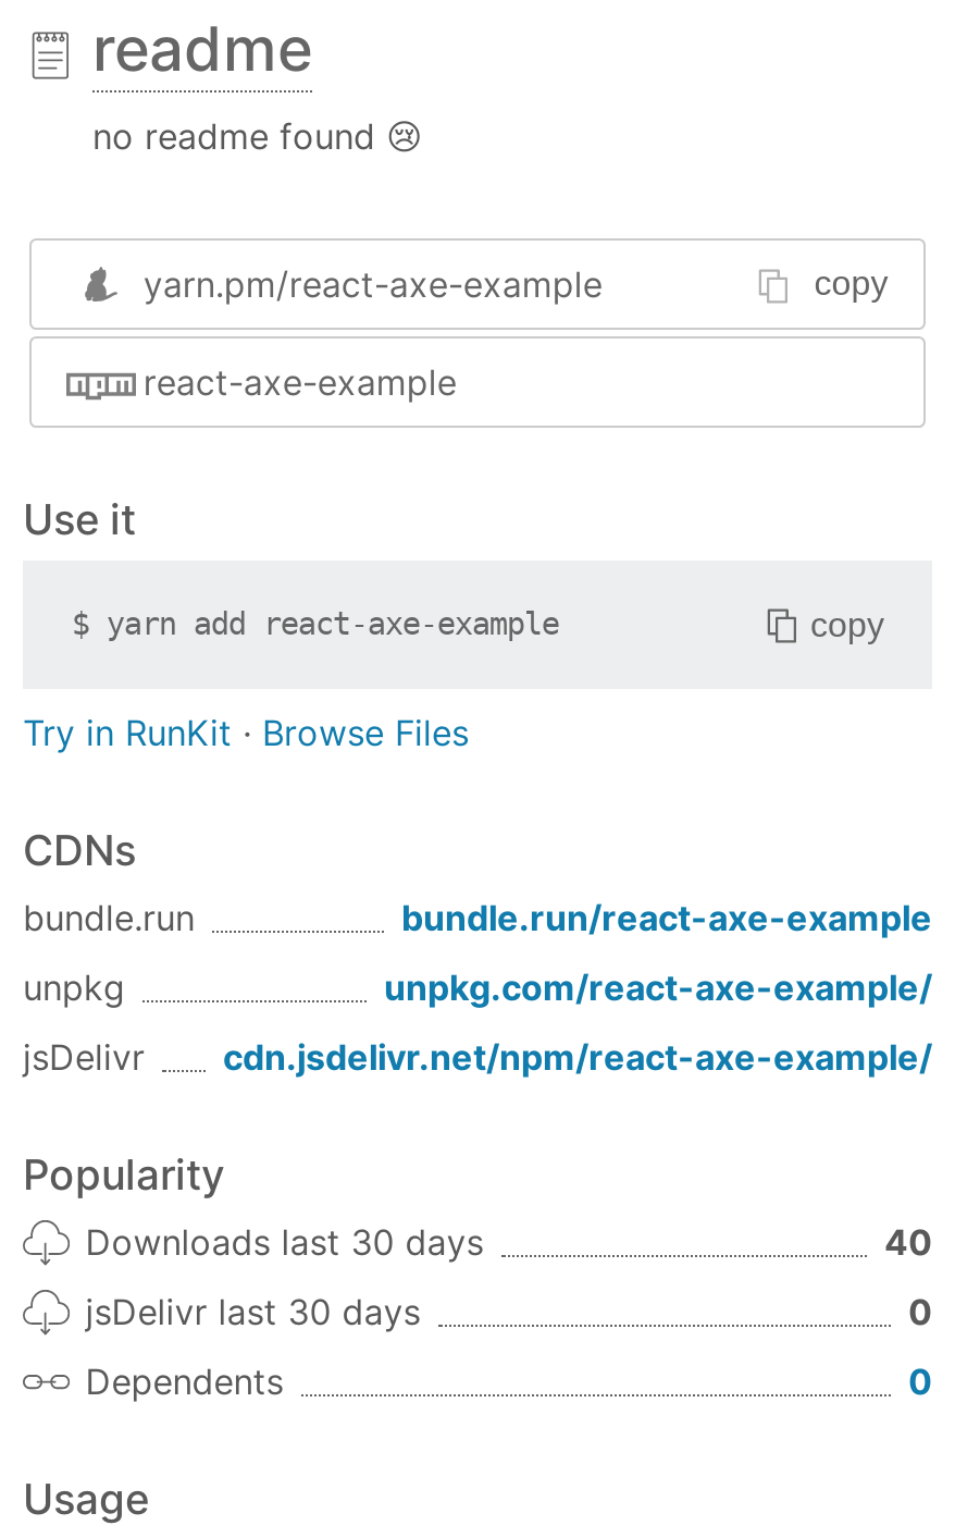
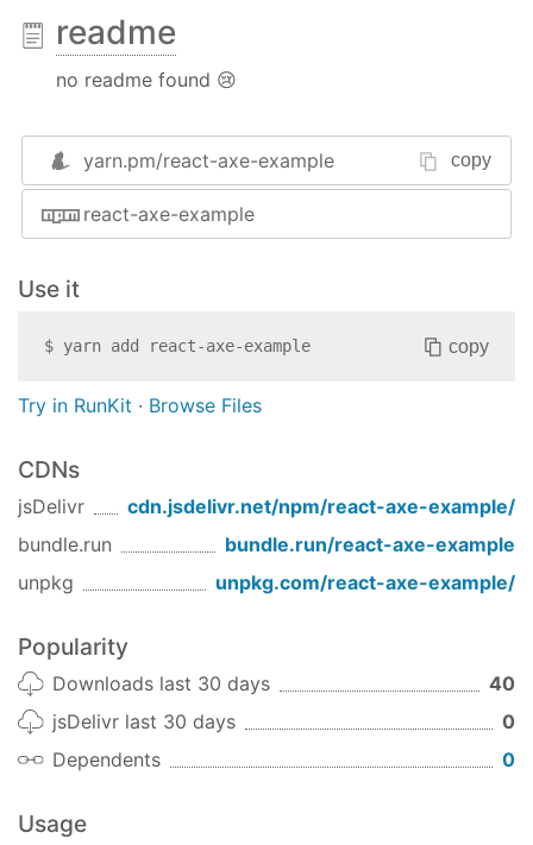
moved down: bundle.run | bundle.run/react-axe-example | unpkg | unpkg.com/react-axe-example/

moved up: jsDelivr | cdn.jsdelivr.net/npm/react-axe-example/
